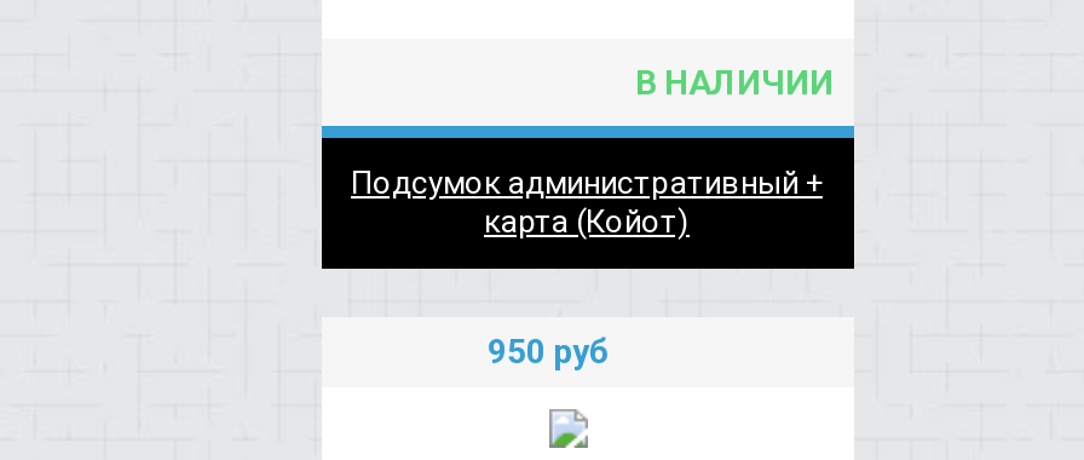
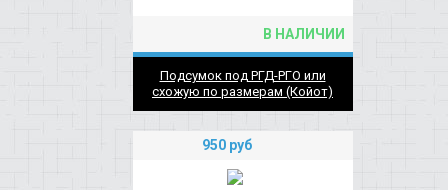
- Подсумок административный +
- карта (Койот)
+ Подсумок под РГД-РГО или
+ схожую по размерам (Койот)
